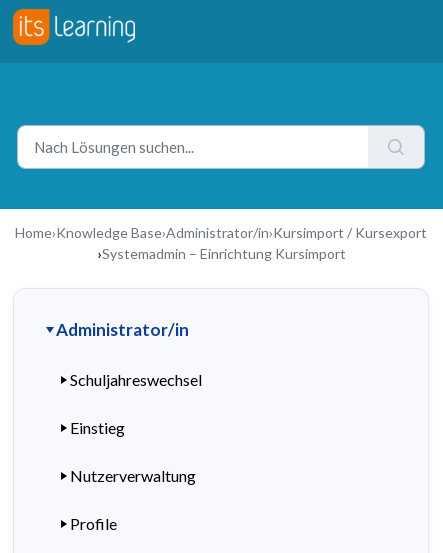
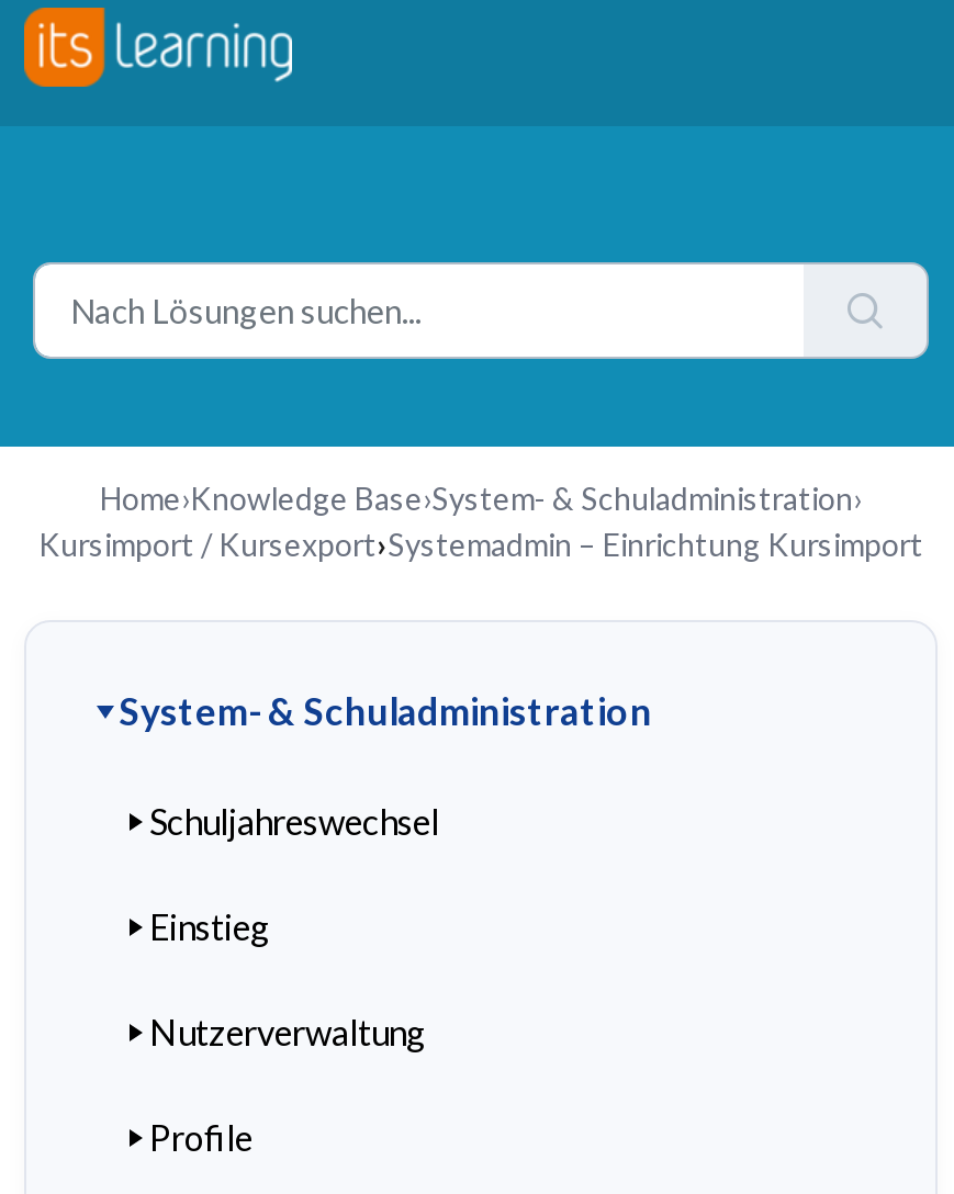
- Home › Knowledge Base›Administrator/in › Kursimport / Kursexport
- ›Systemadmin – Einrichtung Kursimport
+ Home›Knowledge Base›System- & Schuladministration›
+ Kursimport / Kursexport›Systemadmin – Einrichtung Kursimport

- Administrator/in
+ System- & Schuladministration
